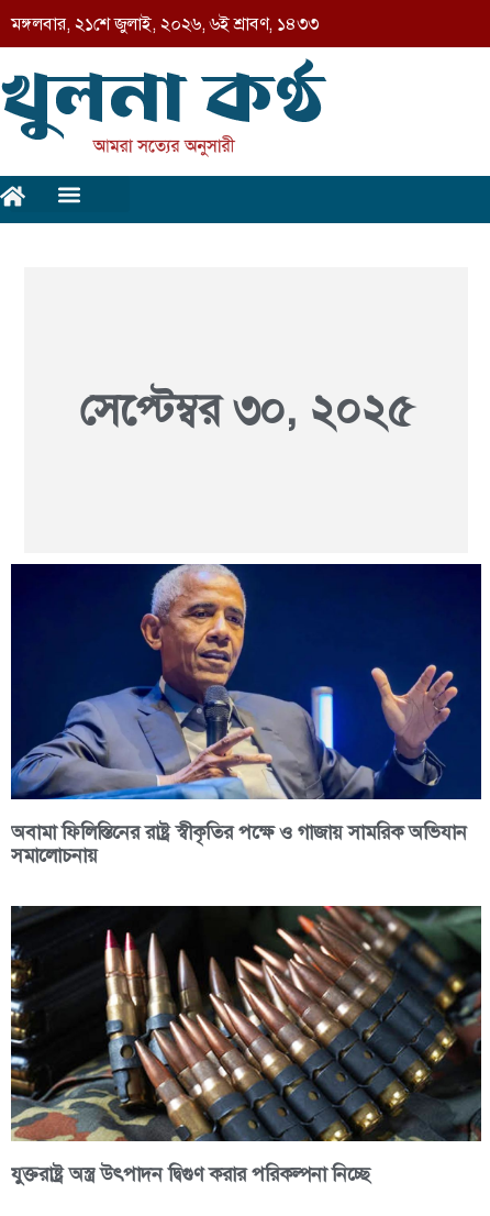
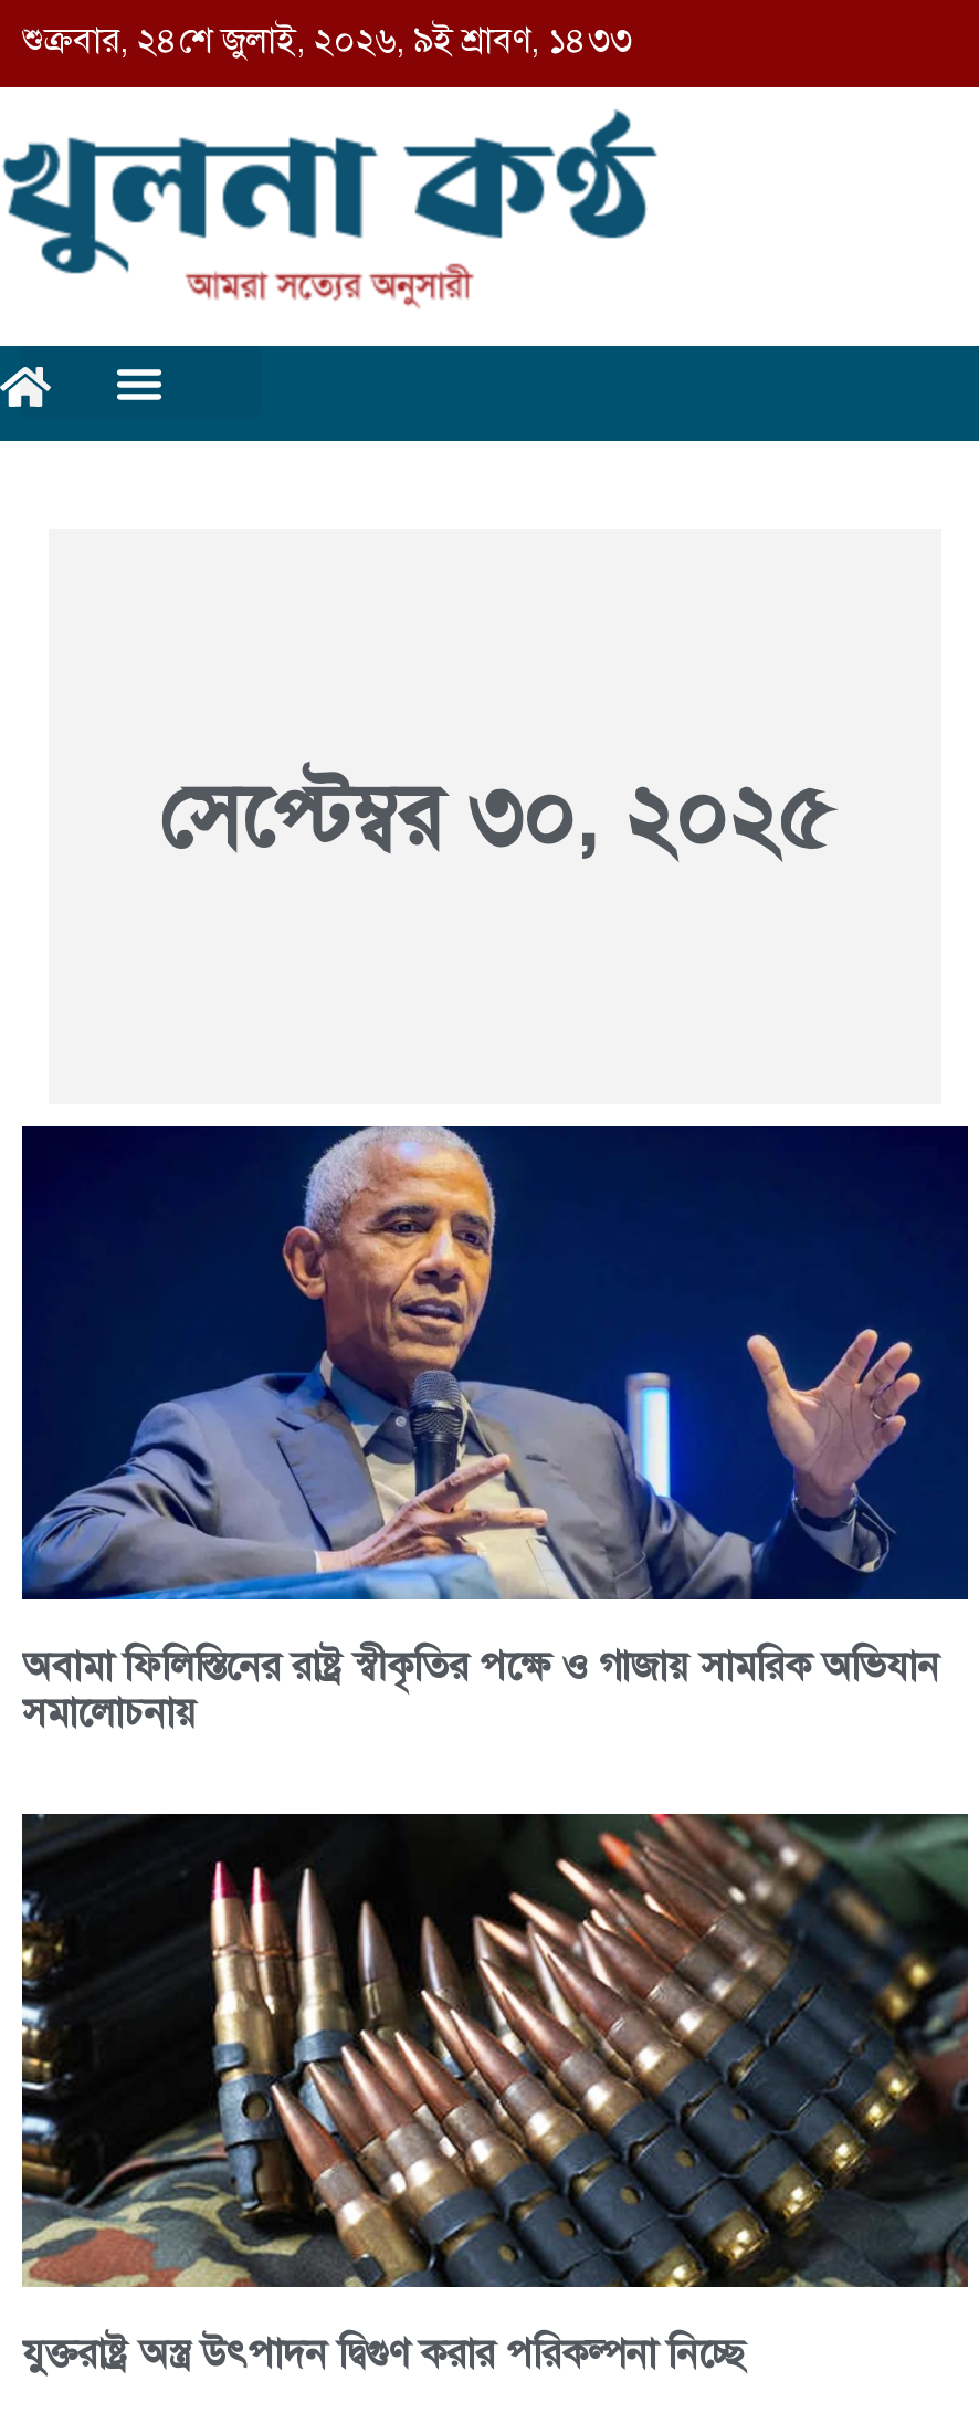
- মঙ্গলবার, ২১শে জুলাই, ২০২৬, ৬ই শ্রাবণ, ১৪৩৩
+ শুক্রবার, ২৪শে জুলাই, ২০২৬, ৯ই শ্রাবণ, ১৪৩৩
